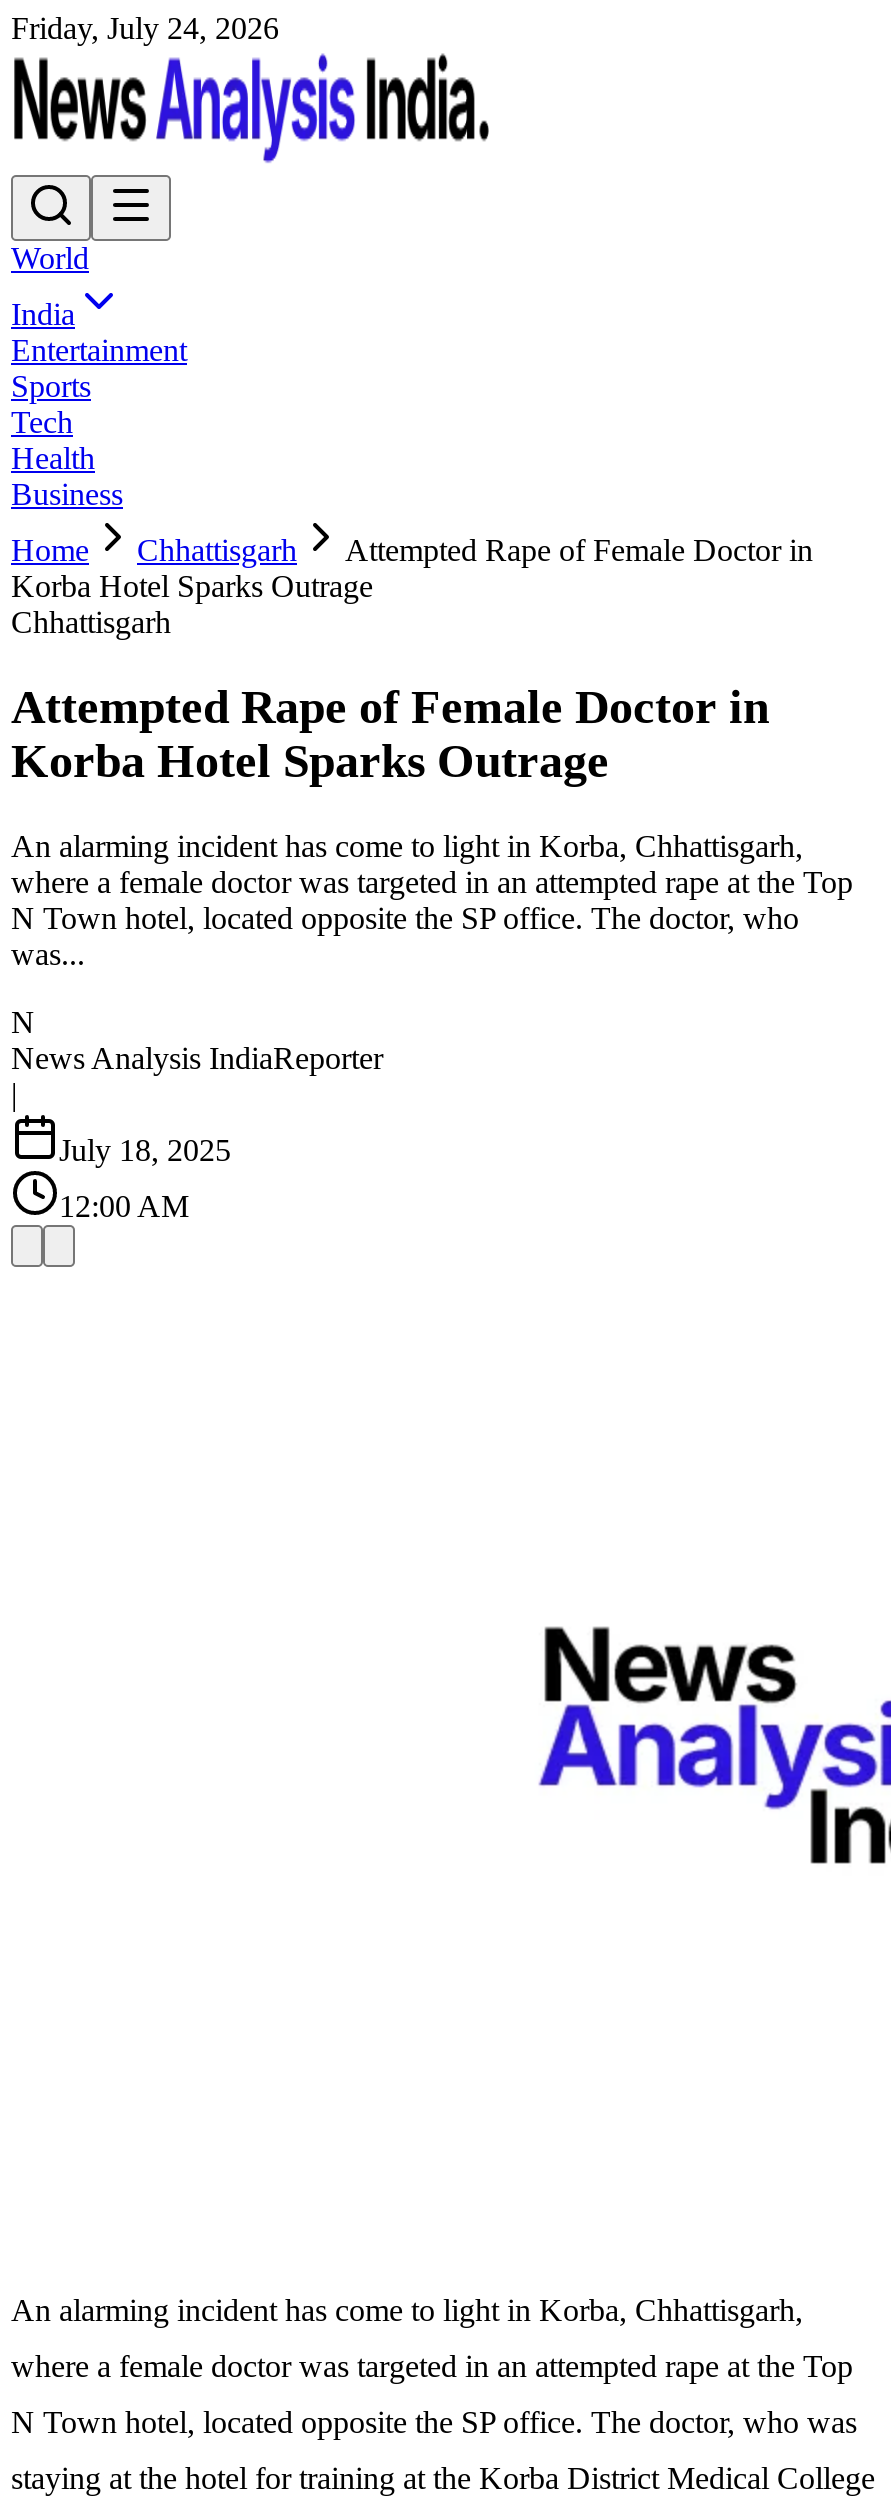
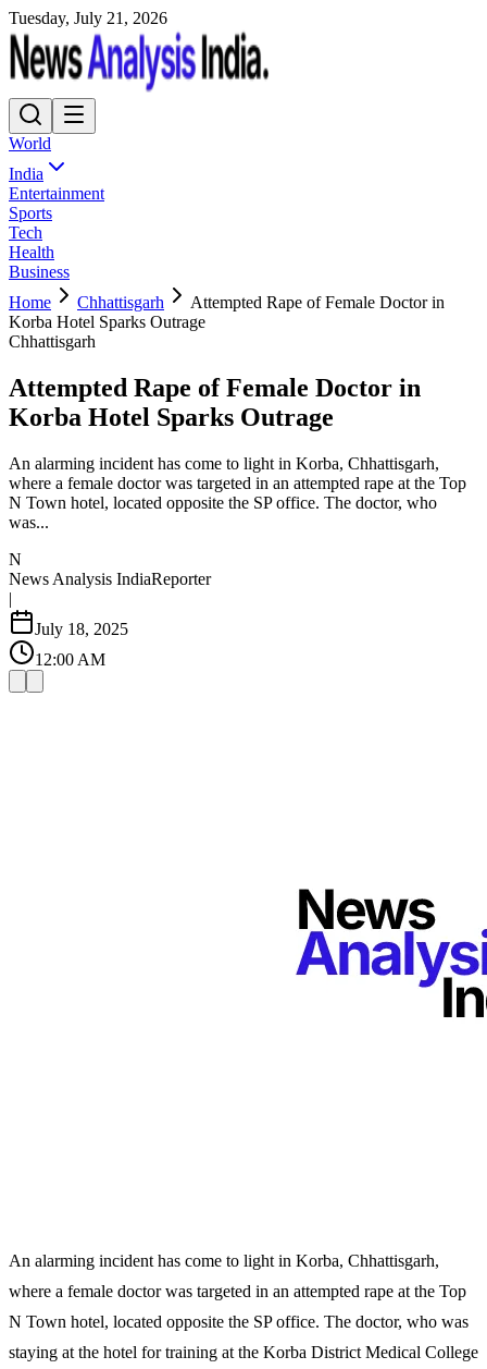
- Friday, July 24, 2026
+ Tuesday, July 21, 2026
